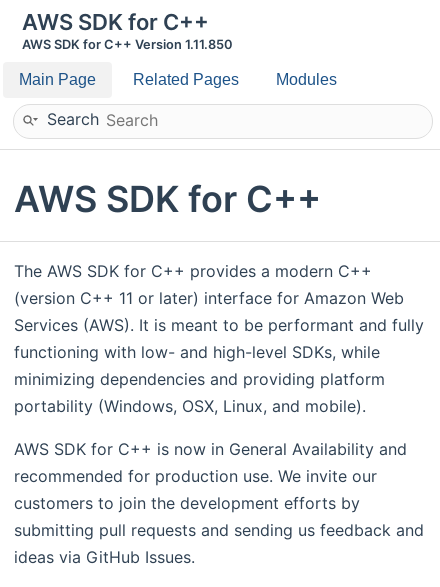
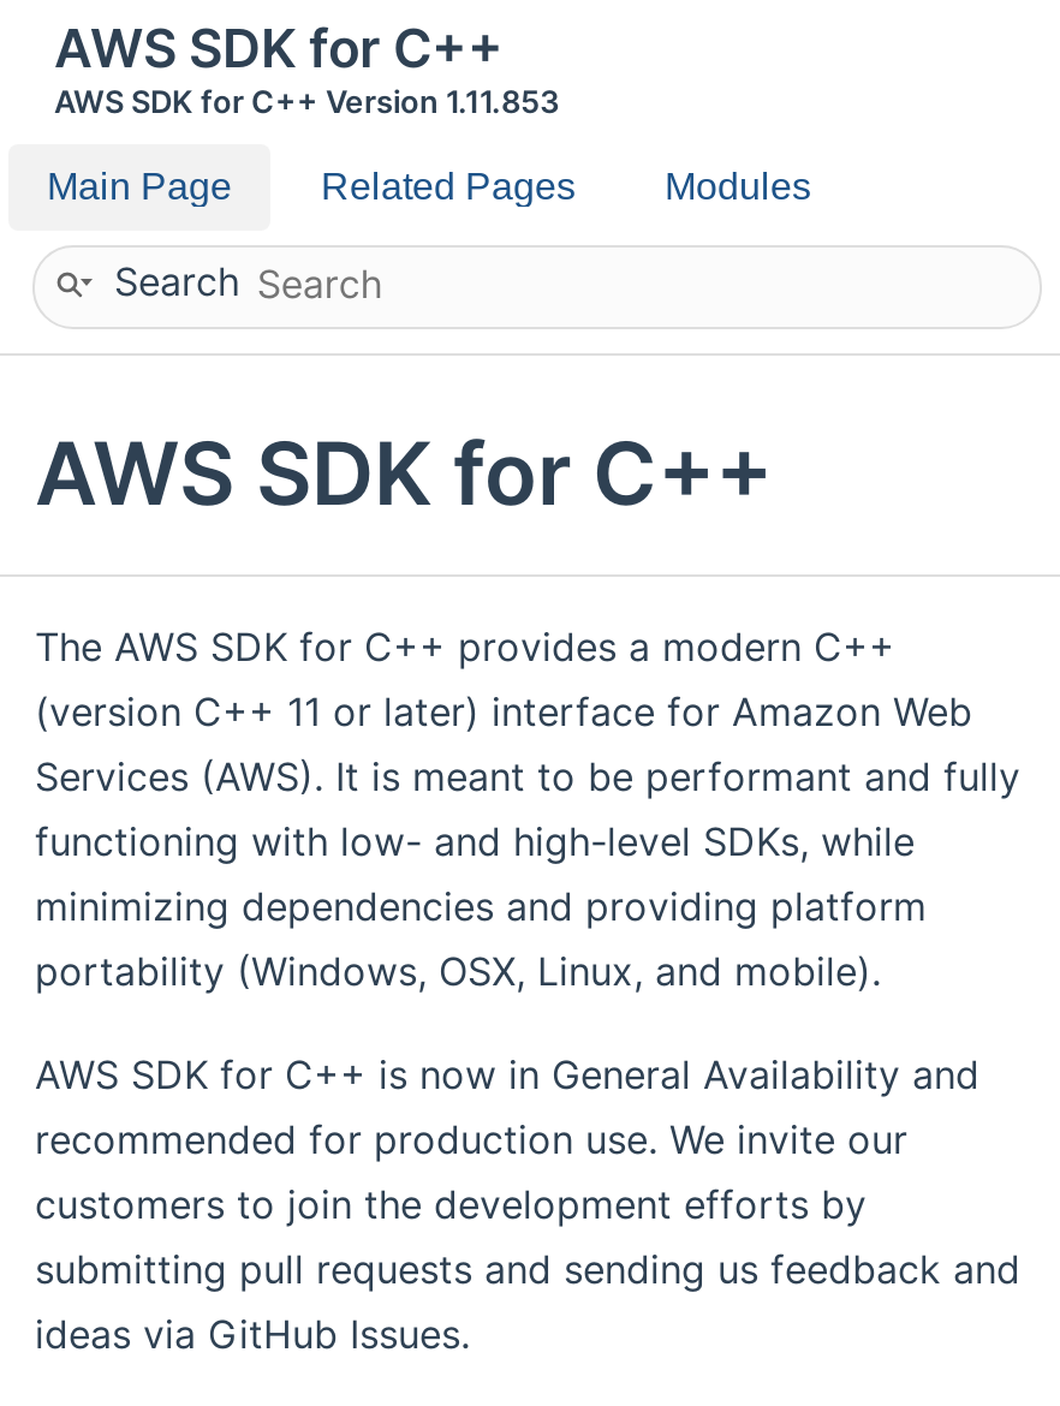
- AWS SDK for C++ Version 1.11.850
+ AWS SDK for C++ Version 1.11.853
